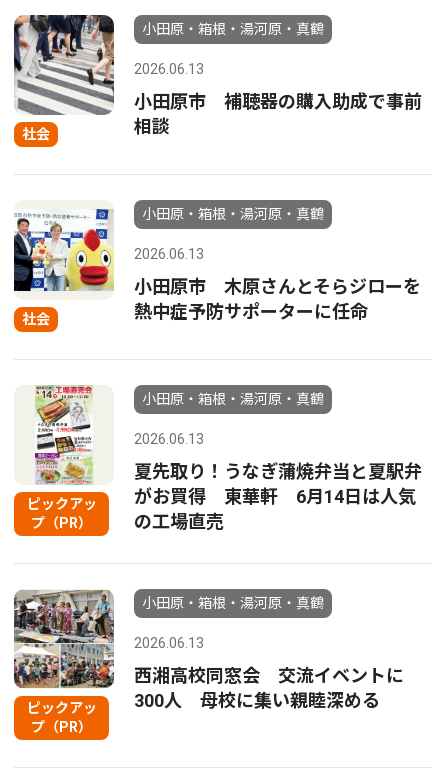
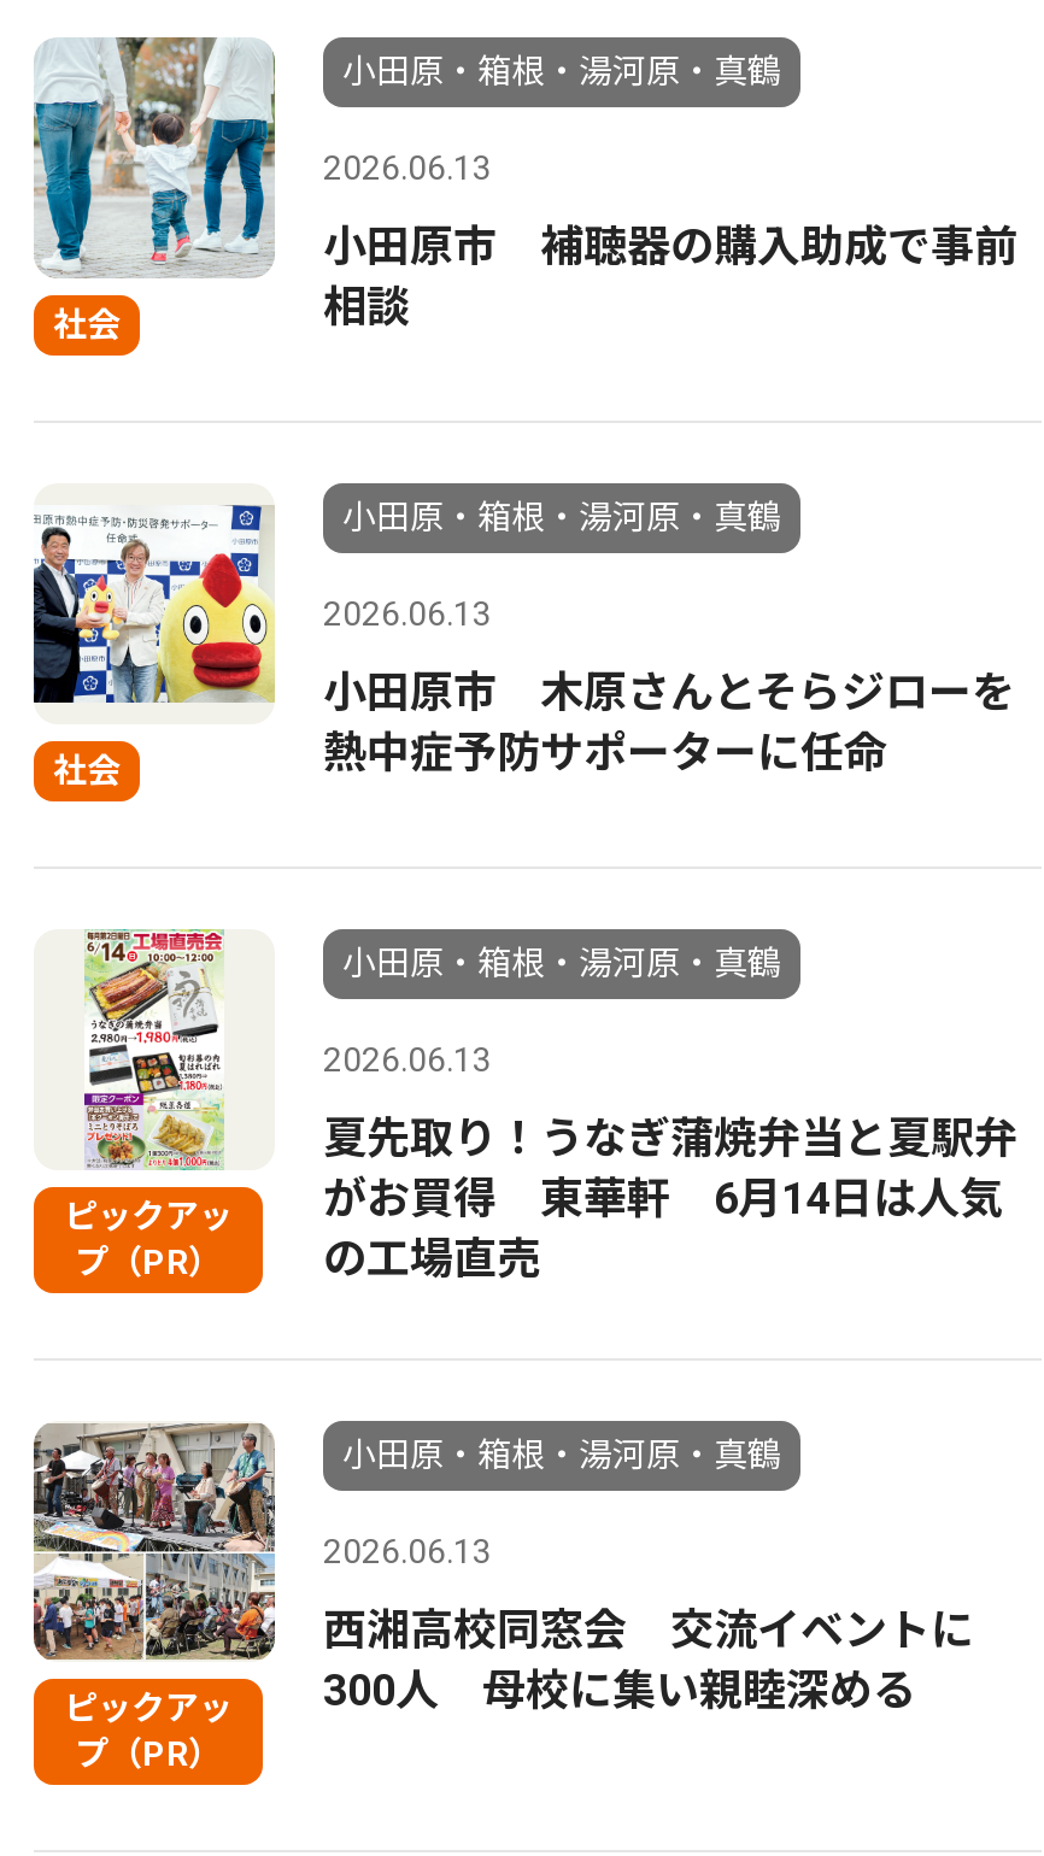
- [image]
+ [image]
